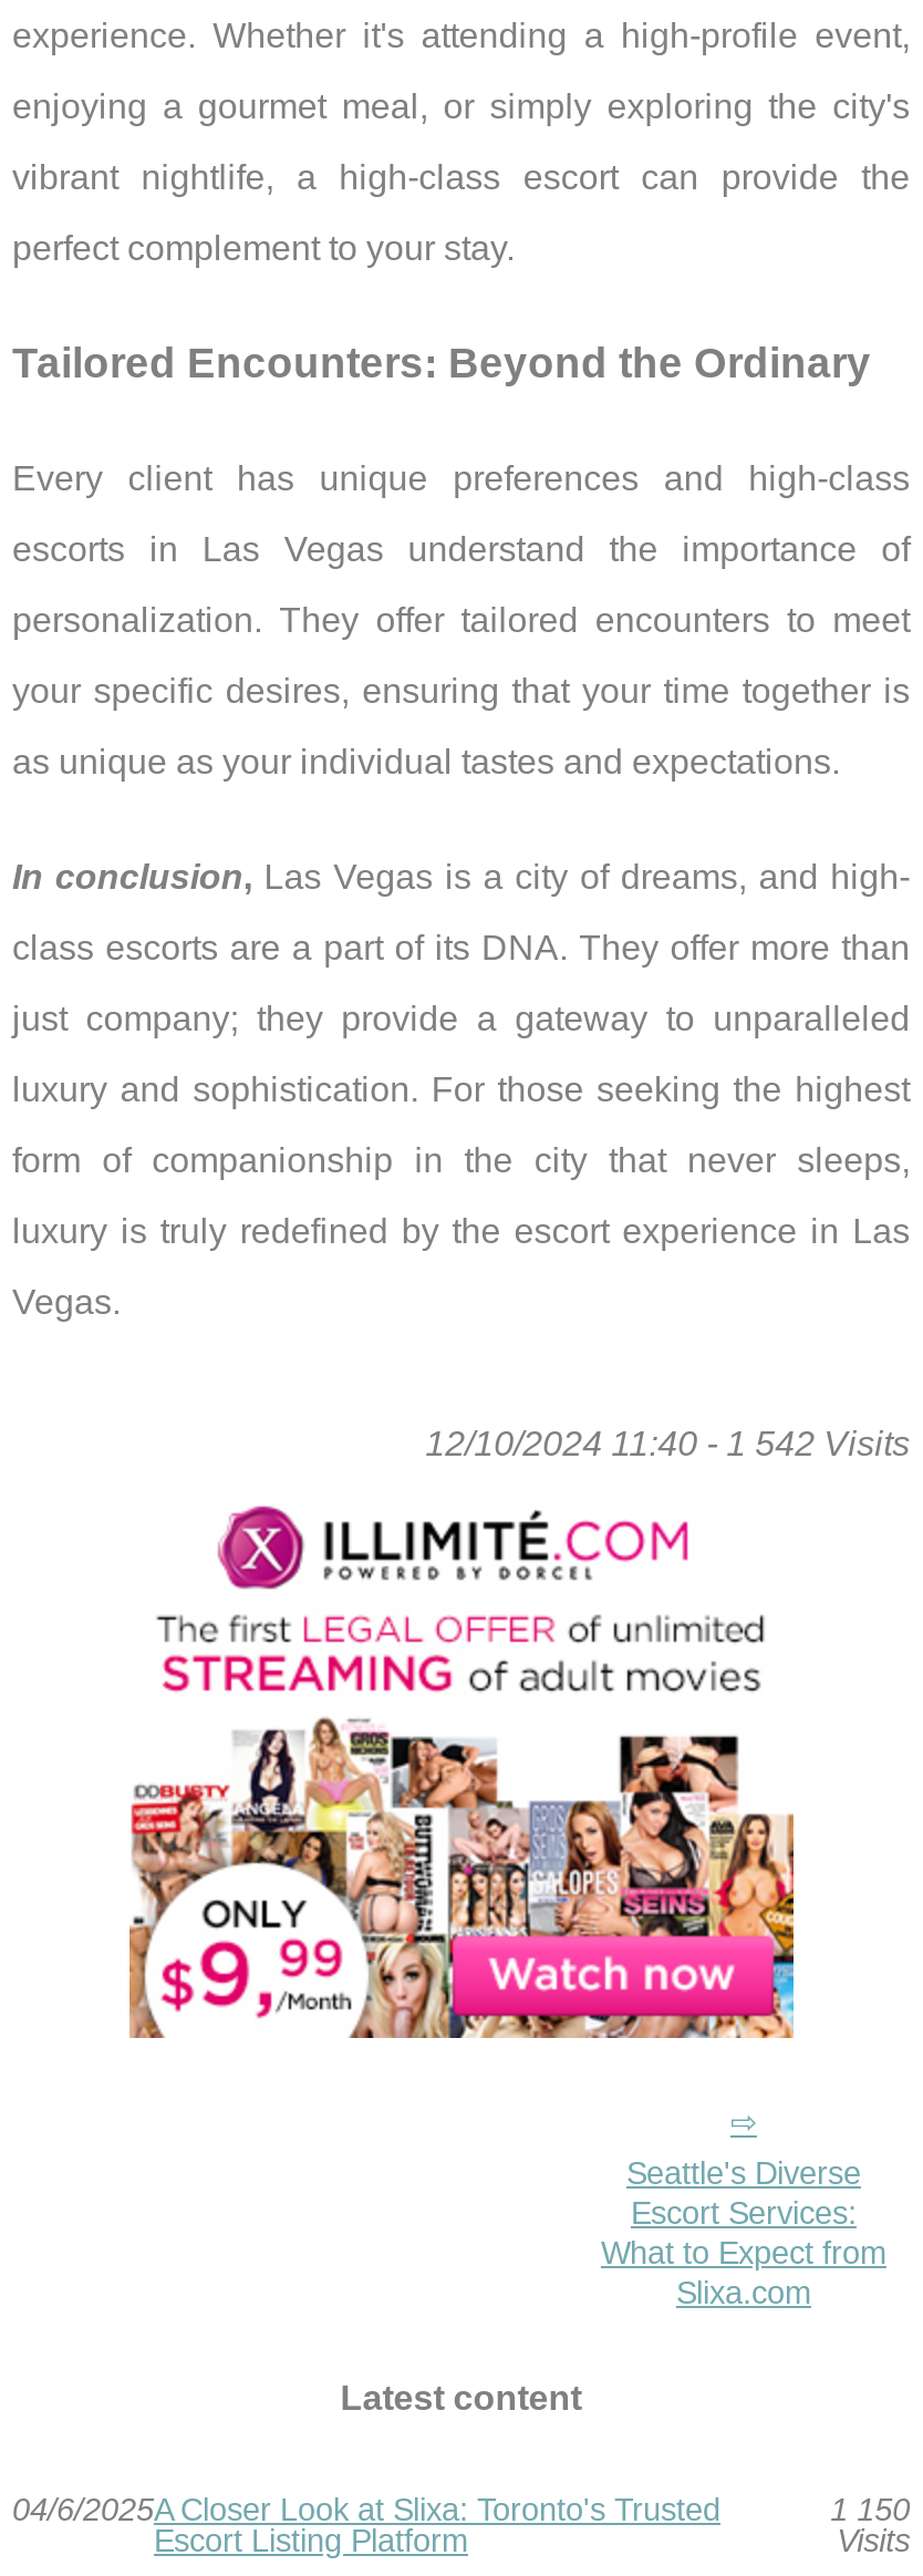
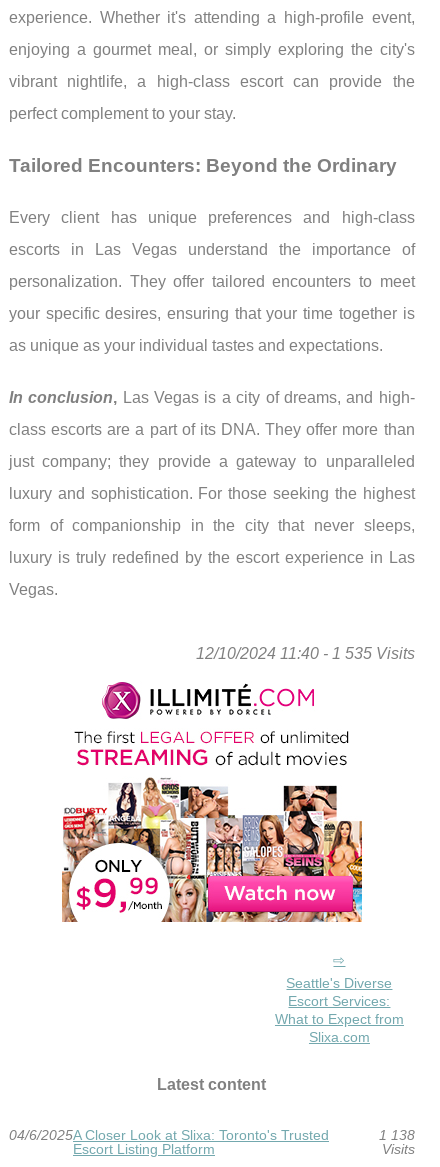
- 12/10/2024 11:40 - 1 542 Visits
+ 12/10/2024 11:40 - 1 535 Visits

- 1 150
+ 1 138
